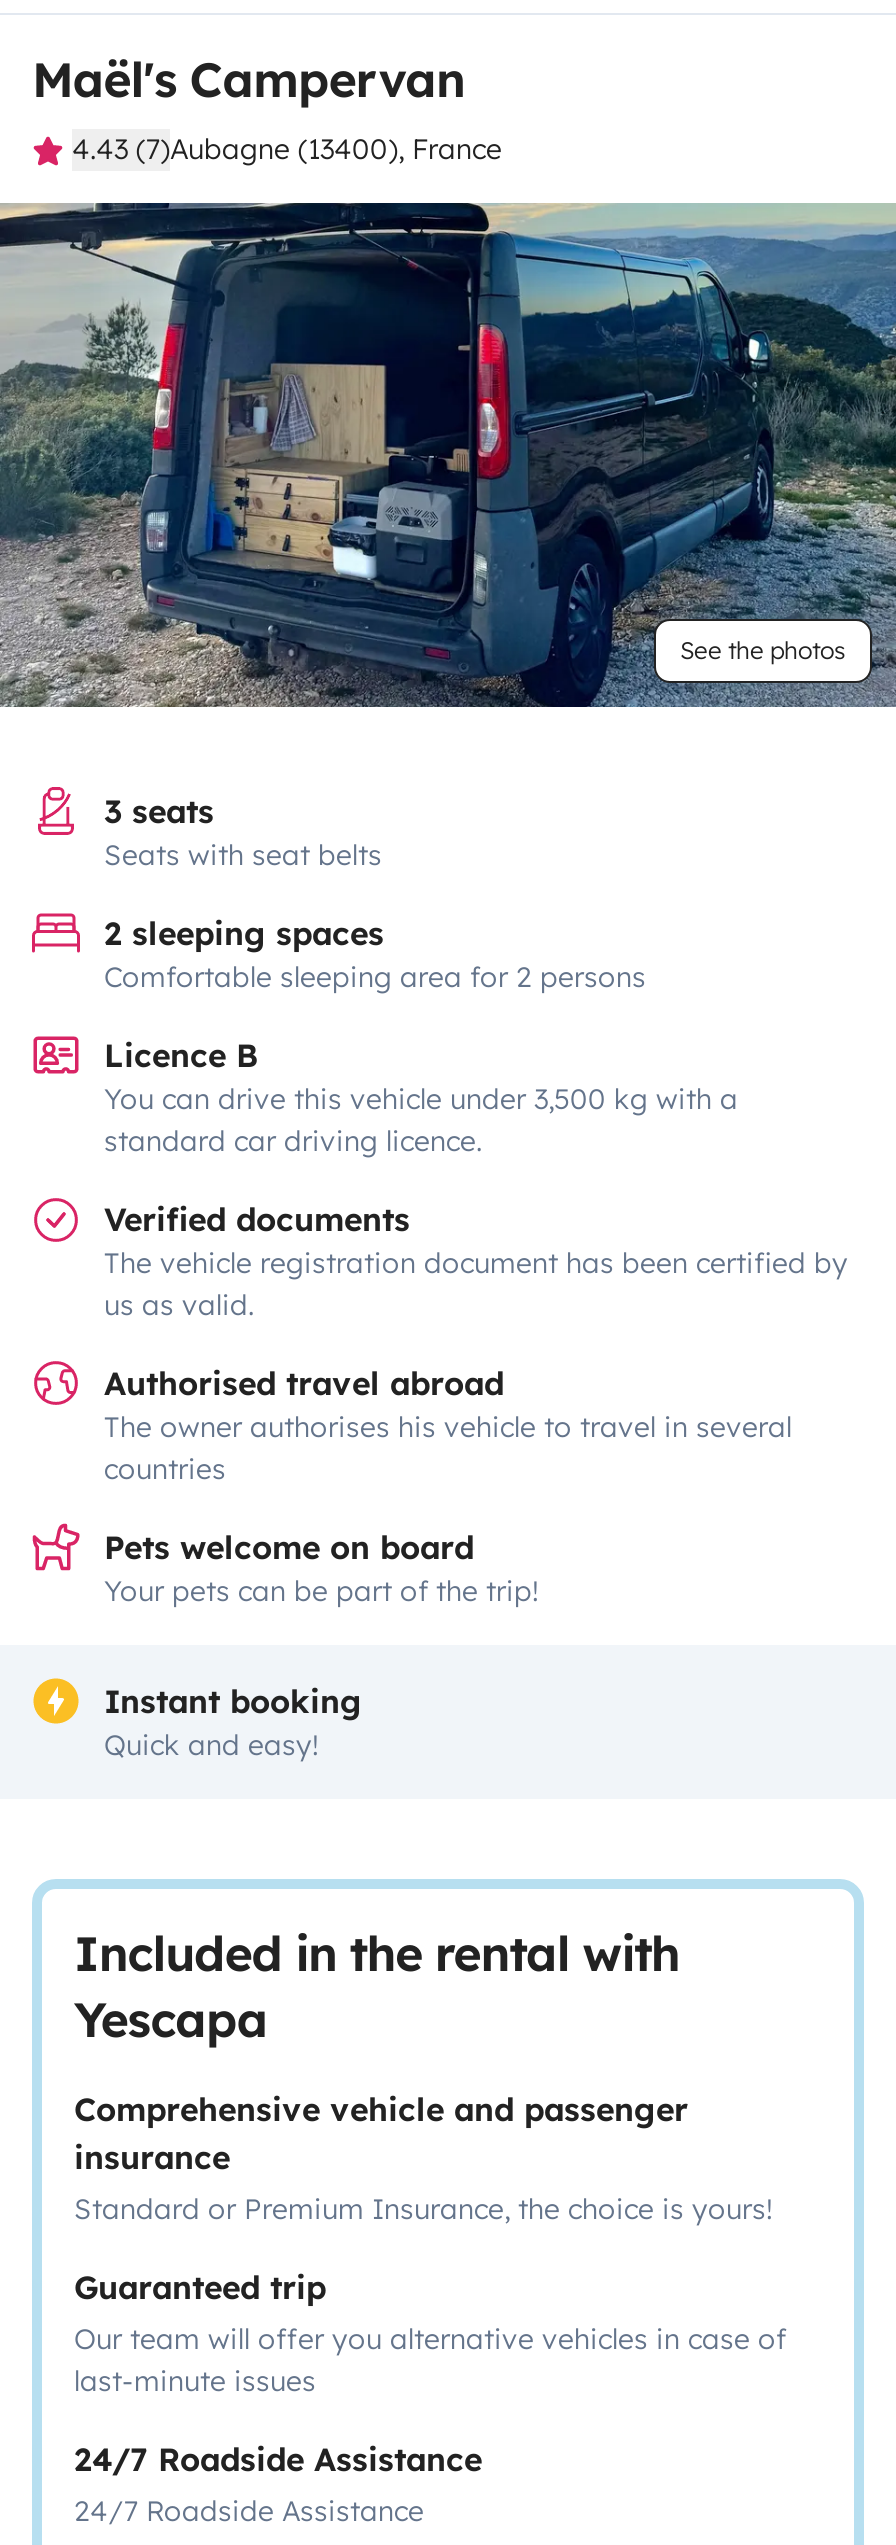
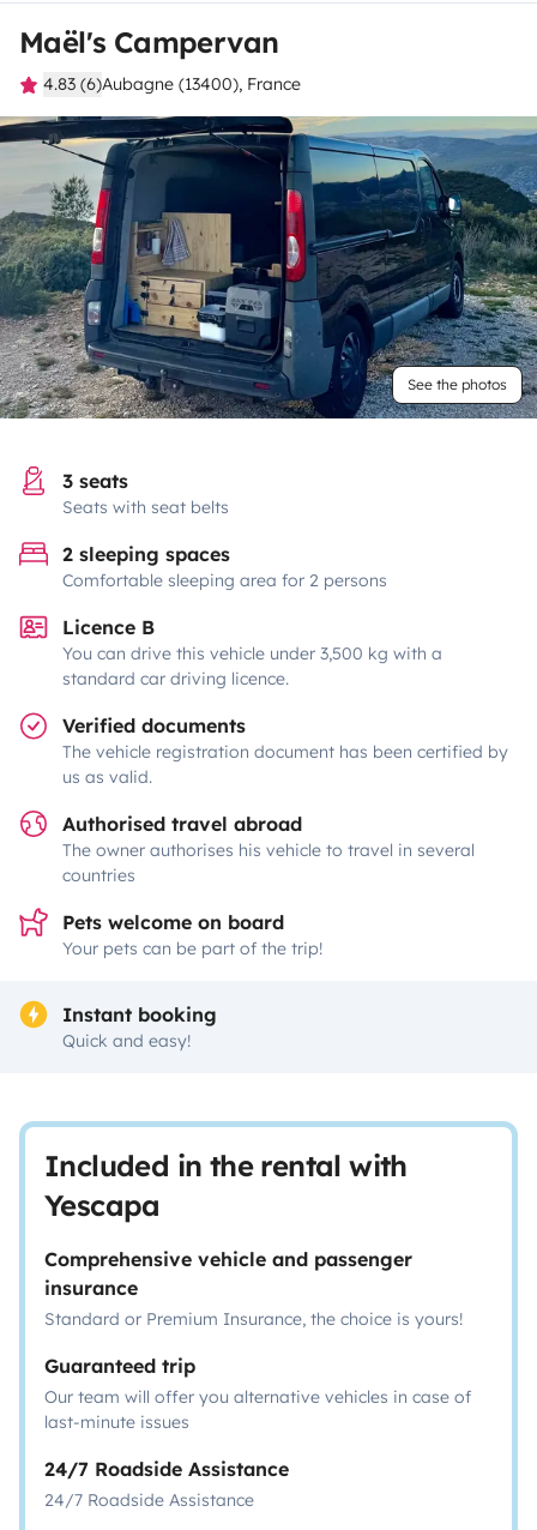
- 4.43 (7)Aubagne (13400), France
+ 4.83 (6)Aubagne (13400), France
